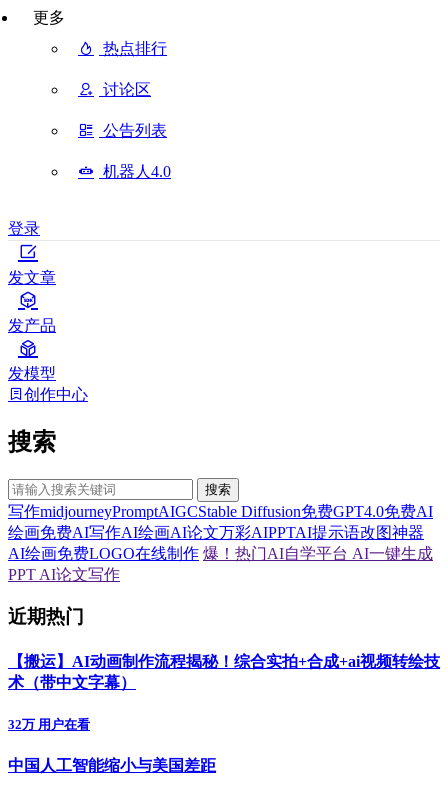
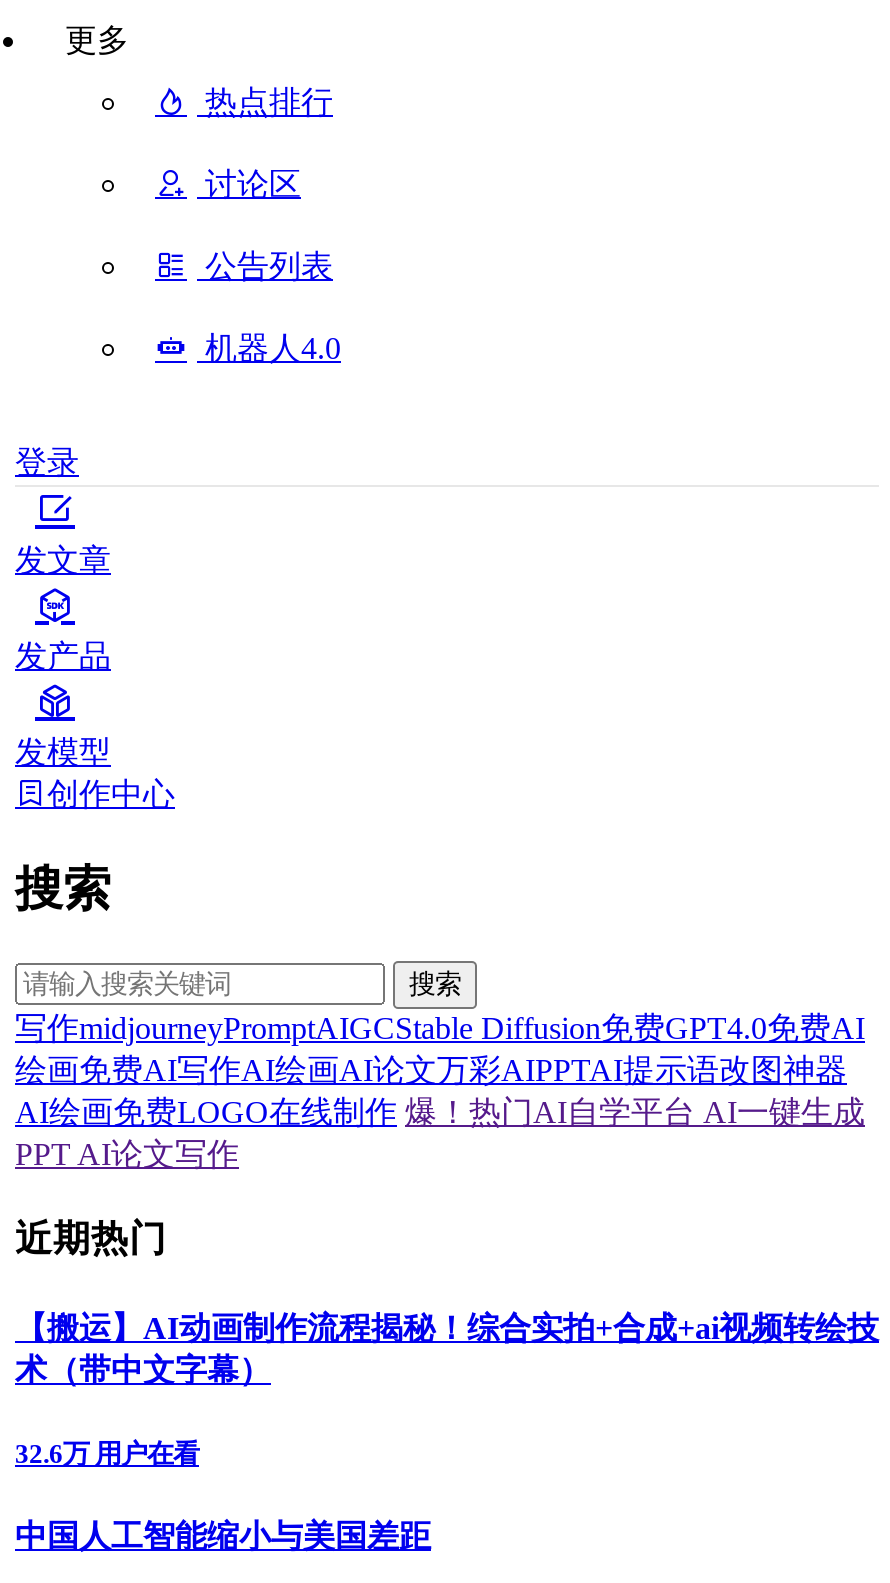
- 32万 用户在看
+ 32.6万 用户在看
